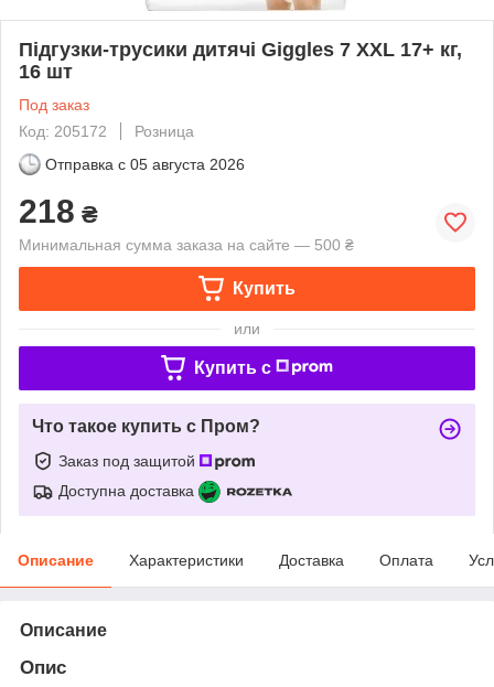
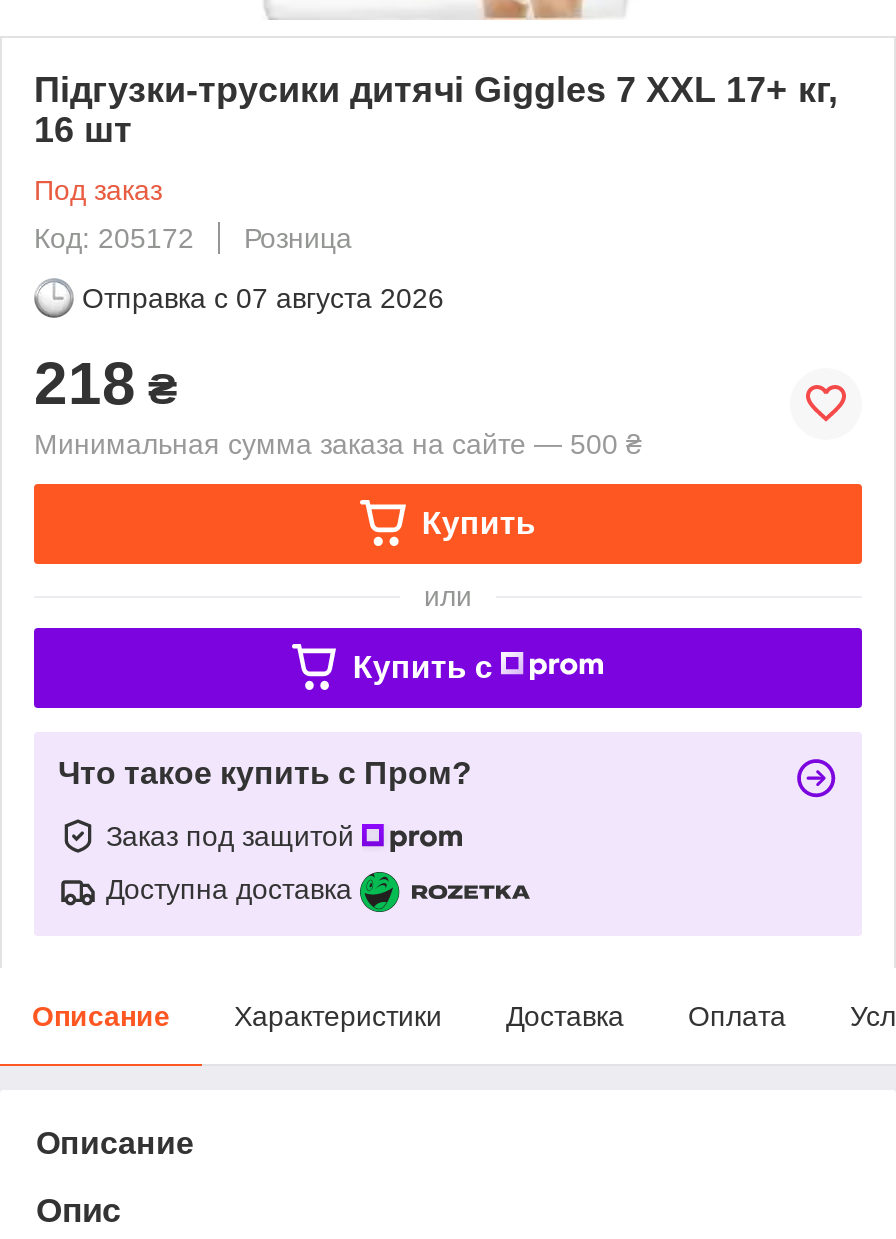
- Отправка с 05 августа 2026
+ Отправка с 07 августа 2026
